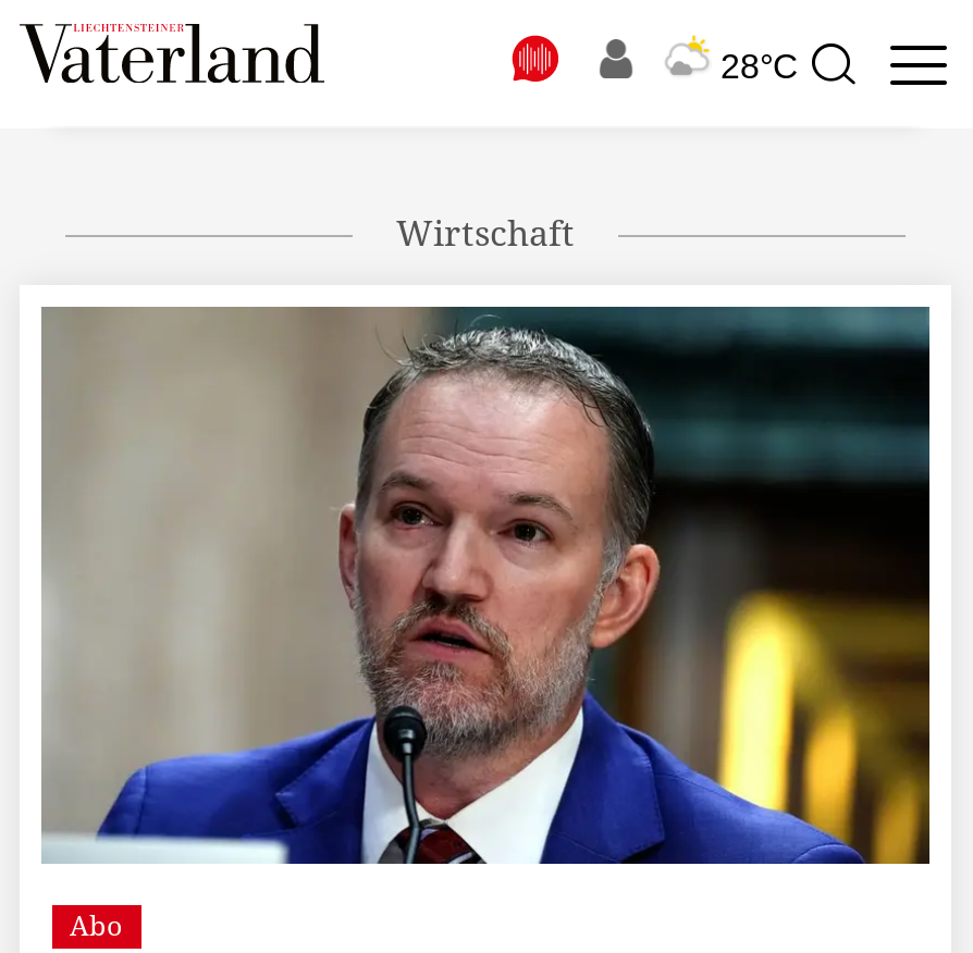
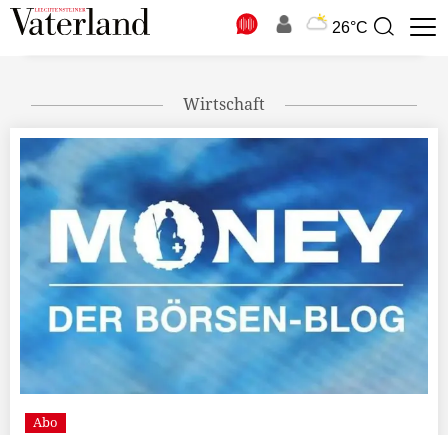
- 28°C
+ 26°C

- [image]
+ [image]
